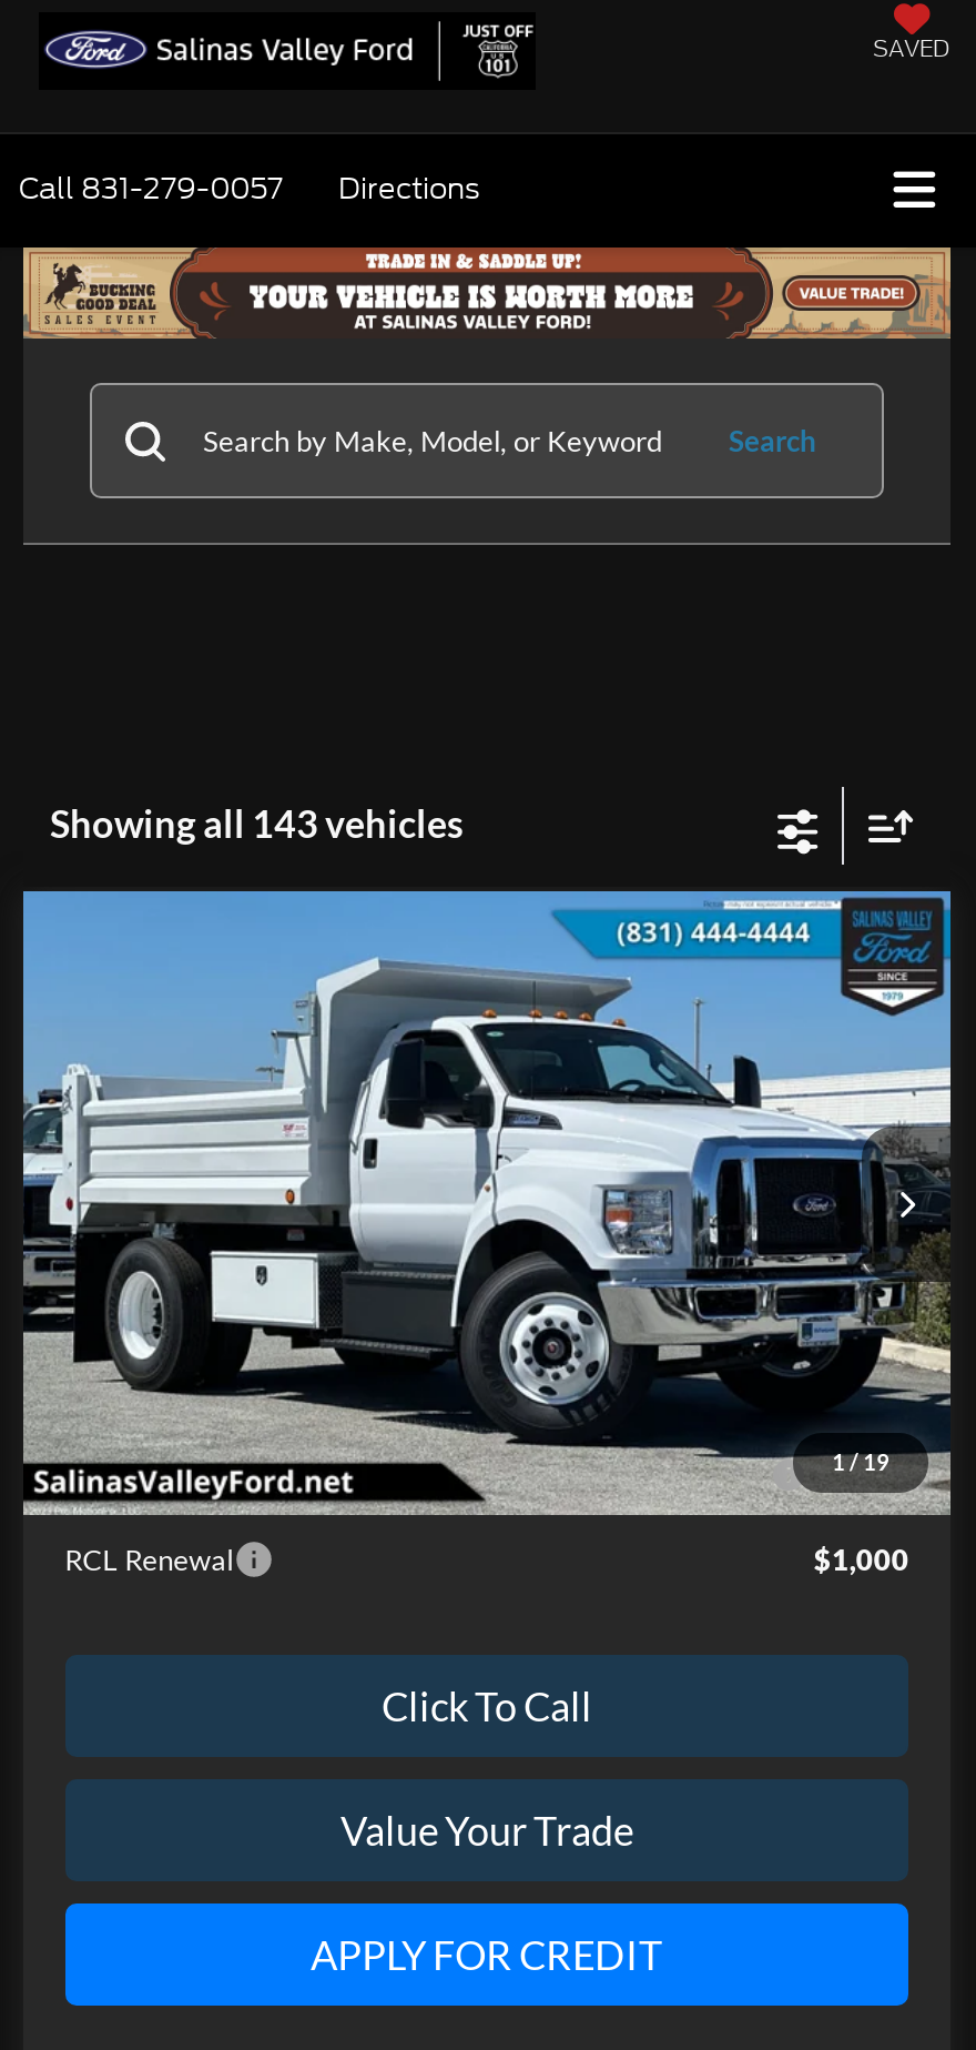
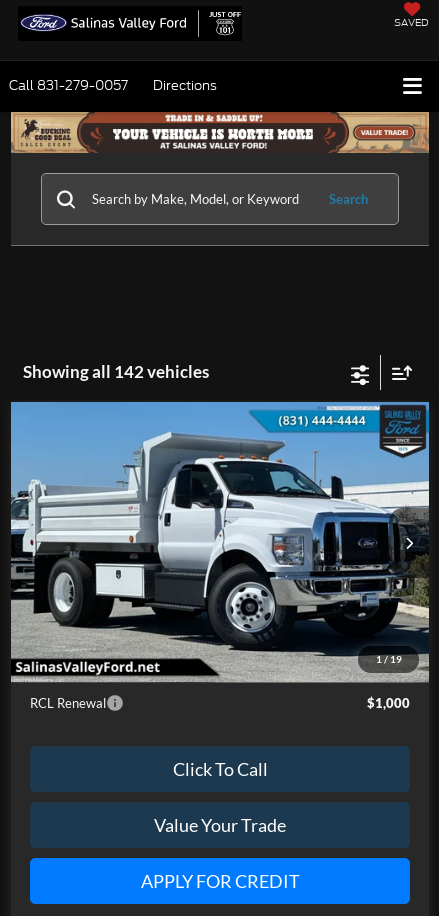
- Showing all 143 vehicles
+ Showing all 142 vehicles
